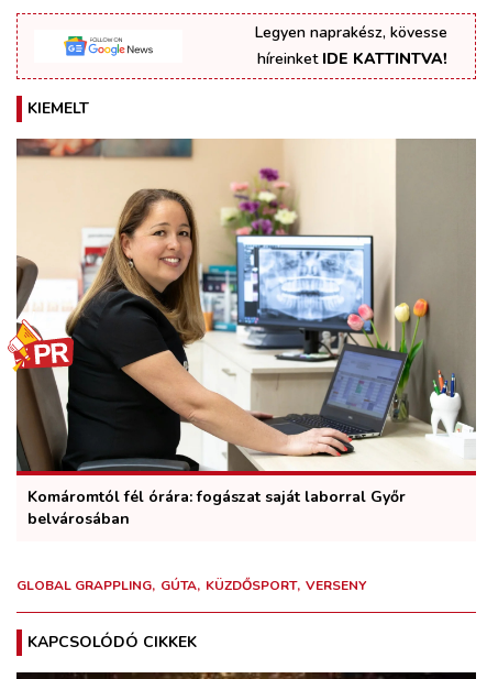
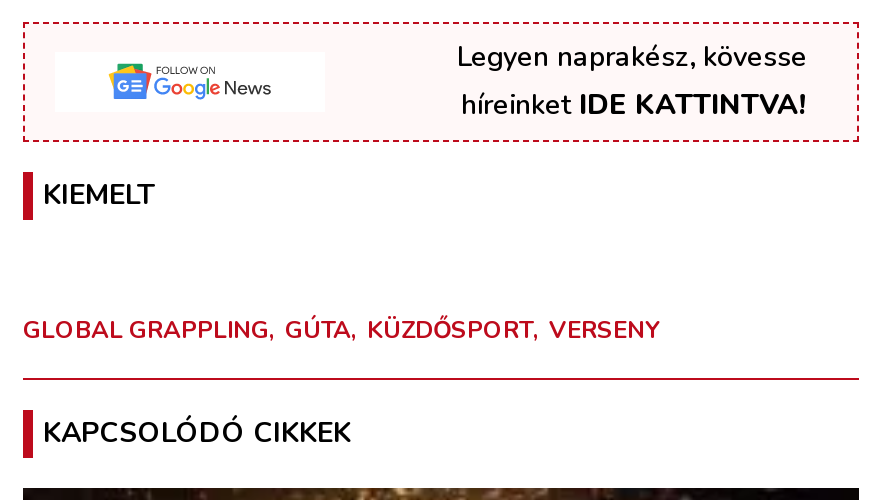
- [image]
- Komáromtól fél órára: fogászat saját laborral Győr
- belvárosában
